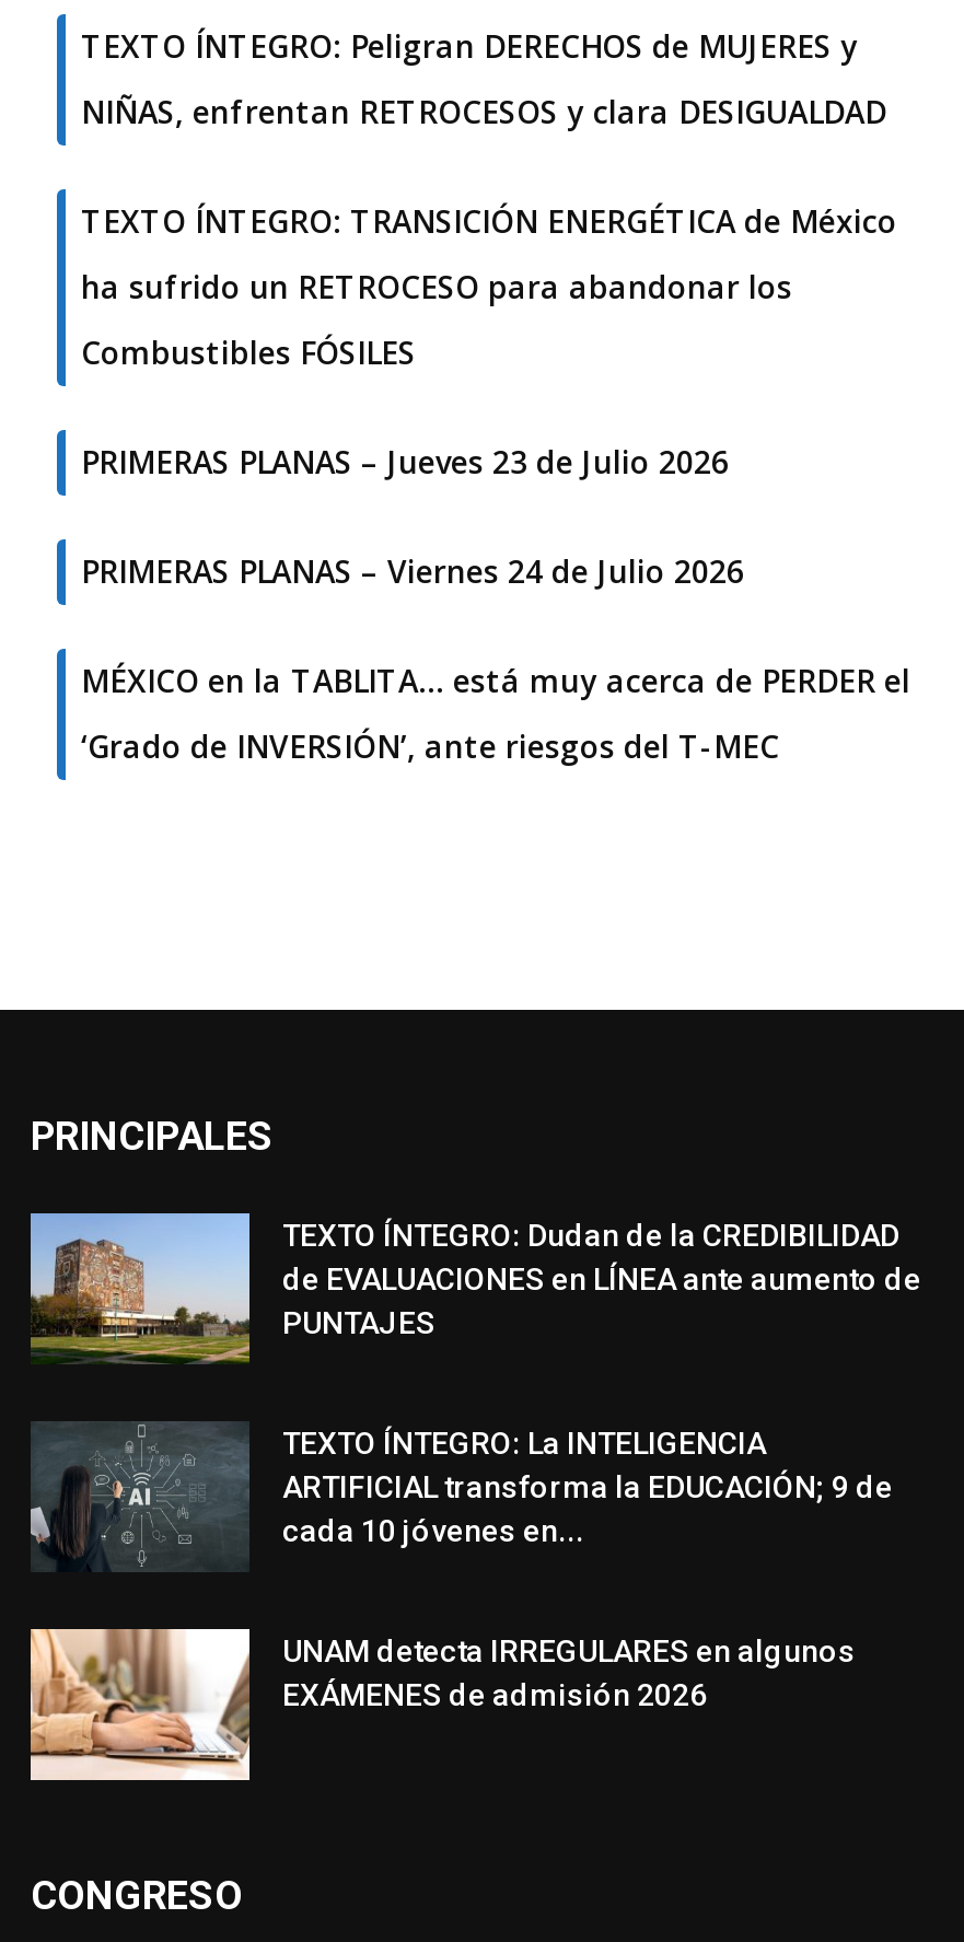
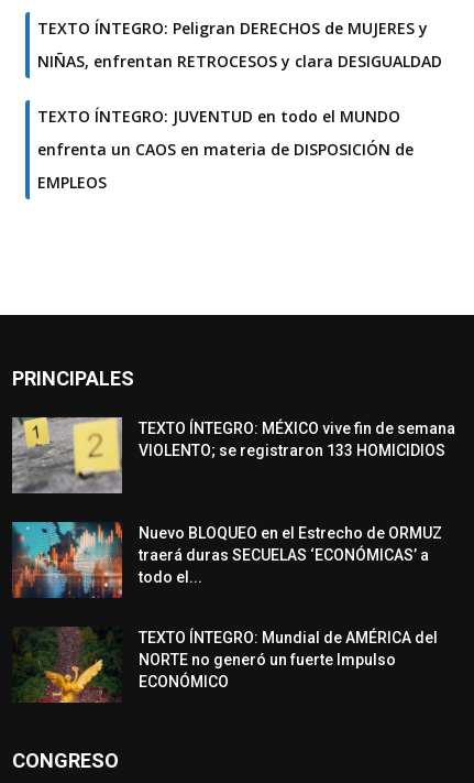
- TEXTO ÍNTEGRO: TRANSICIÓN ENERGÉTICA de México
- ha sufrido un RETROCESO para abandonar los
- Combustibles FÓSILES
- PRIMERAS PLANAS – Jueves 23 de Julio 2026
- PRIMERAS PLANAS – Viernes 24 de Julio 2026
- MÉXICO en la TABLITA… está muy acerca de PERDER el
- ‘Grado de INVERSIÓN’, ante riesgos del T-MEC
+ TEXTO ÍNTEGRO: JUVENTUD en todo el MUNDO
+ enfrenta un CAOS en materia de DISPOSICIÓN de
+ EMPLEOS

- [image]
- TEXTO ÍNTEGRO: Dudan de la CREDIBILIDAD
- de EVALUACIONES en LÍNEA ante aumento de
- PUNTAJES
+ [image]
+ TEXTO ÍNTEGRO: MÉXICO vive fin de semana
+ VIOLENTO; se registraron 133 HOMICIDIOS

- [image]
- TEXTO ÍNTEGRO: La INTELIGENCIA
- ARTIFICIAL transforma la EDUCACIÓN; 9 de
- cada 10 jóvenes en...
+ [image]
+ Nuevo BLOQUEO en el Estrecho de ORMUZ
+ traerá duras SECUELAS ‘ECONÓMICAS’ a
+ todo el...

- [image]
- UNAM detecta IRREGULARES en algunos
- EXÁMENES de admisión 2026
+ [image]
+ TEXTO ÍNTEGRO: Mundial de AMÉRICA del
+ NORTE no generó un fuerte Impulso
+ ECONÓMICO
